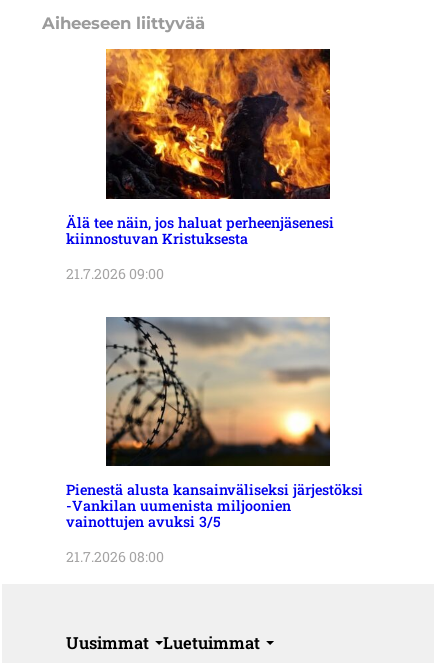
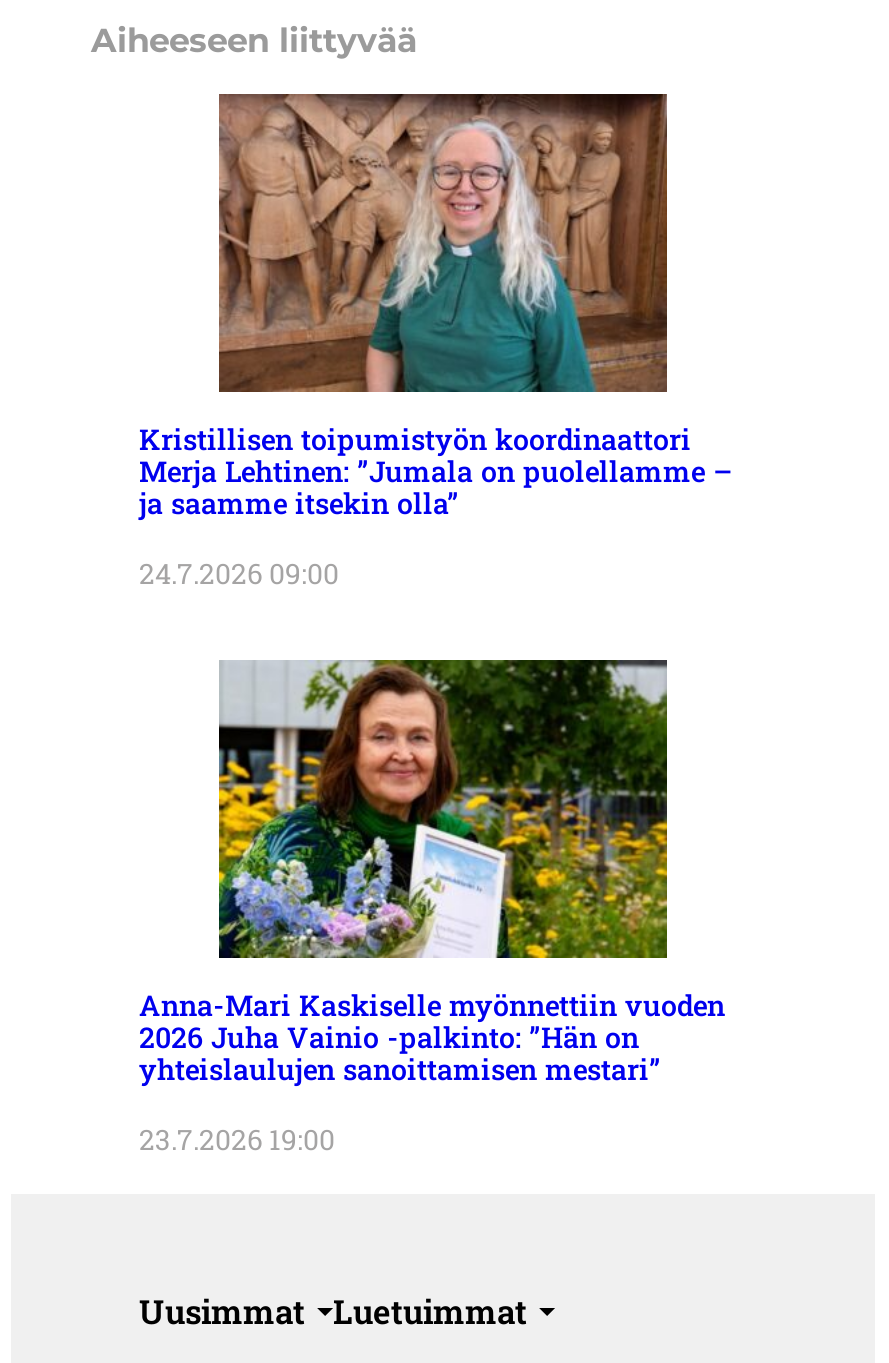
- [image]
- Älä tee näin, jos haluat perheenjäsenesi
- kiinnostuvan Kristuksesta
+ [image]
+ Kristillisen toipumistyön koordinaattori
+ Merja Lehtinen: ”Jumala on puolellamme –
+ ja saamme itsekin olla”

- 21.7.2026 09:00
+ 24.7.2026 09:00

- [image]
- Pienestä alusta kansainväliseksi järjestöksi
- -Vankilan uumenista miljoonien
- vainottujen avuksi 3/5
+ [image]
+ Anna-Mari Kaskiselle myönnettiin vuoden
+ 2026 Juha Vainio -palkinto: ”Hän on
+ yhteislaulujen sanoittamisen mestari”

- 21.7.2026 08:00
+ 23.7.2026 19:00
